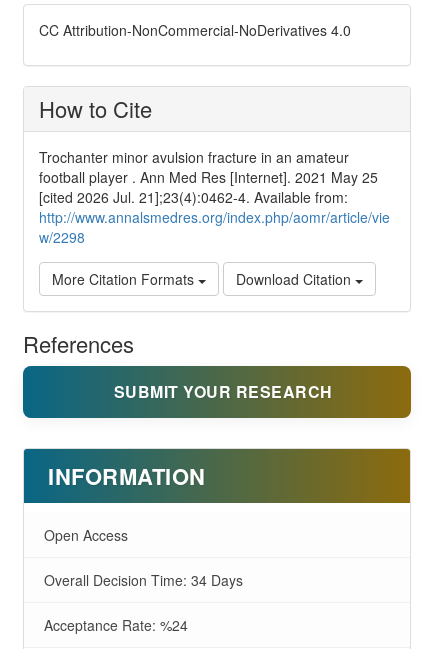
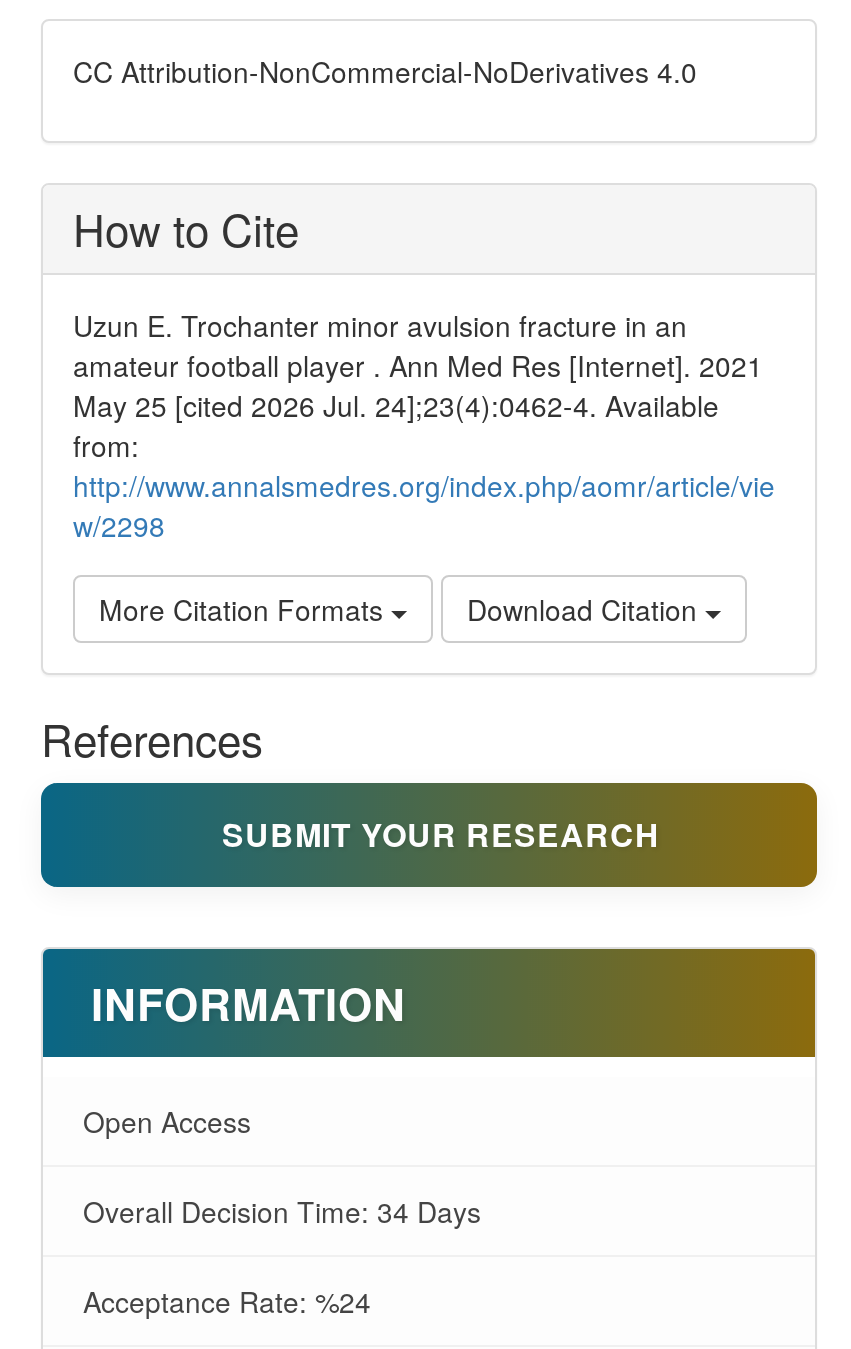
- Trochanter minor avulsion fracture in an amateur
- football player . Ann Med Res [Internet]. 2021 May 25
- [cited 2026 Jul. 21];23(4):0462-4. Available from:
+ Uzun E. Trochanter minor avulsion fracture in an
+ amateur football player . Ann Med Res [Internet]. 2021
+ May 25 [cited 2026 Jul. 24];23(4):0462-4. Available
+ from:
